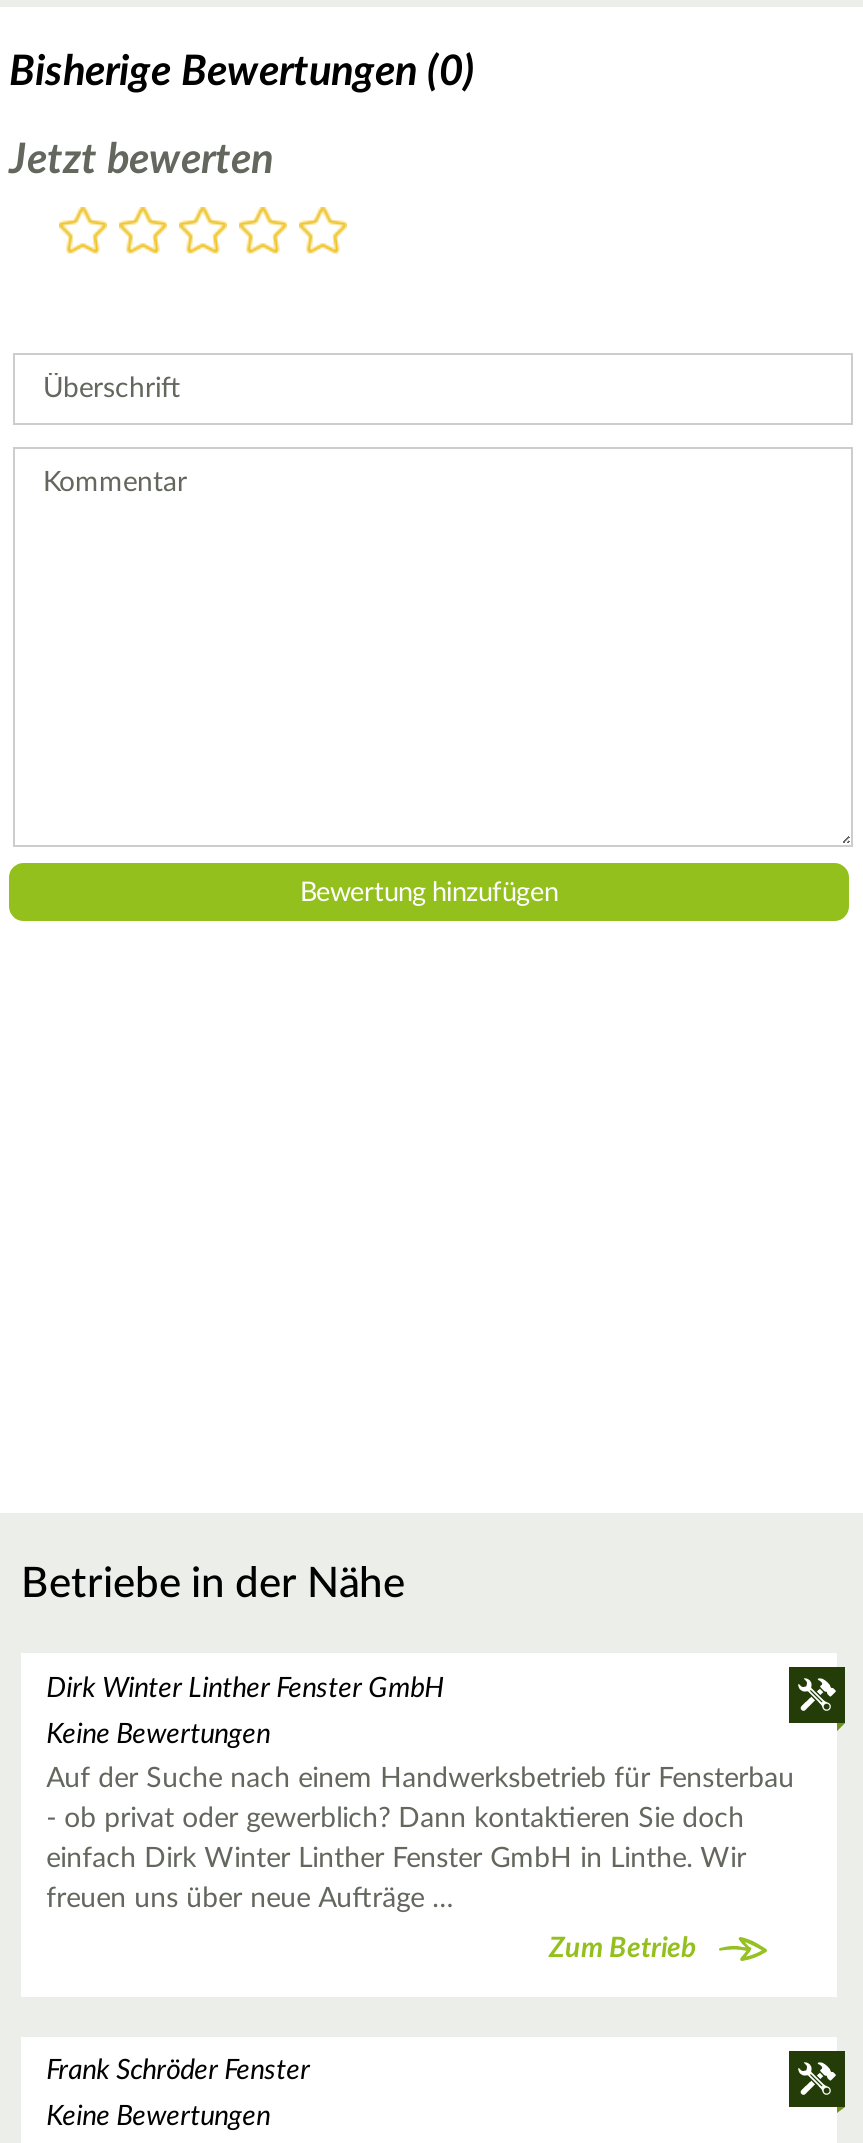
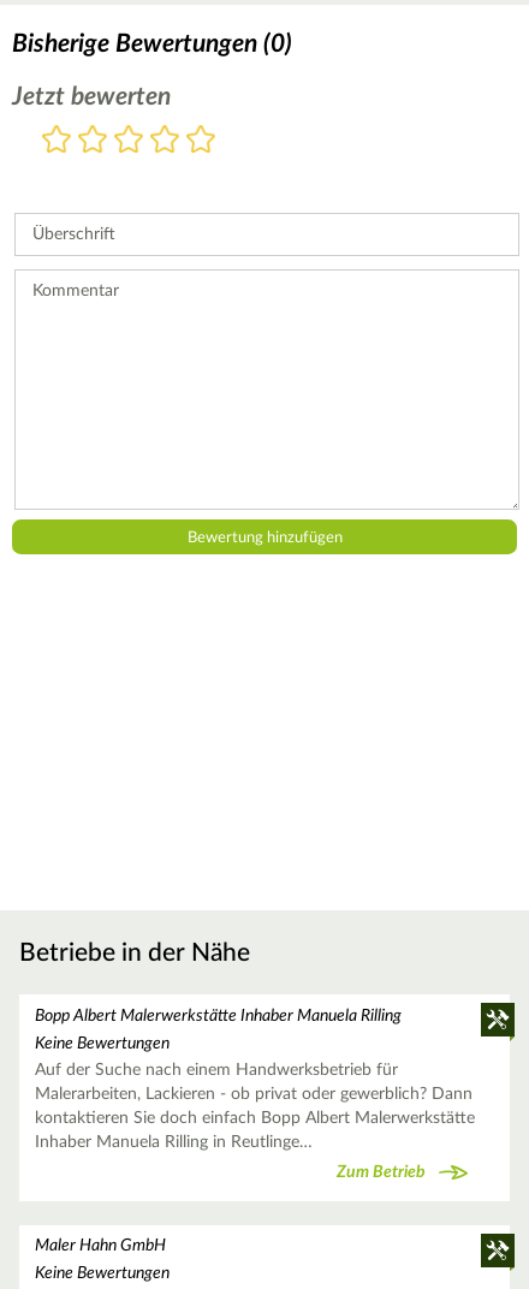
- Dirk Winter Linther Fenster GmbH
+ Bopp Albert Malerwerkstätte Inhaber Manuela Rilling

- Auf der Suche nach einem Handwerksbetrieb für Fensterbau
- - ob privat oder gewerblich? Dann kontaktieren Sie doch
- einfach Dirk Winter Linther Fenster GmbH in Linthe. Wir
- freuen uns über neue Aufträge …
+ Auf der Suche nach einem Handwerksbetrieb für
+ Malerarbeiten, Lackieren - ob privat oder gewerblich? Dann
+ kontaktieren Sie doch einfach Bopp Albert Malerwerkstätte
+ Inhaber Manuela Rilling in Reutlinge…

- Frank Schröder Fenster
+ Maler Hahn GmbH
